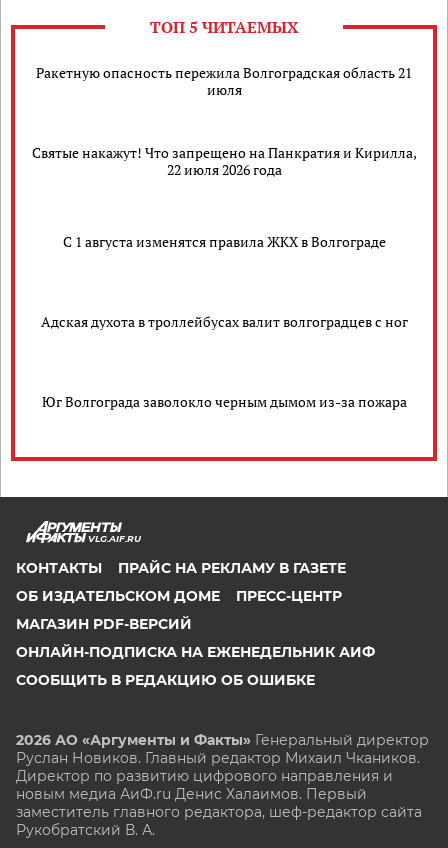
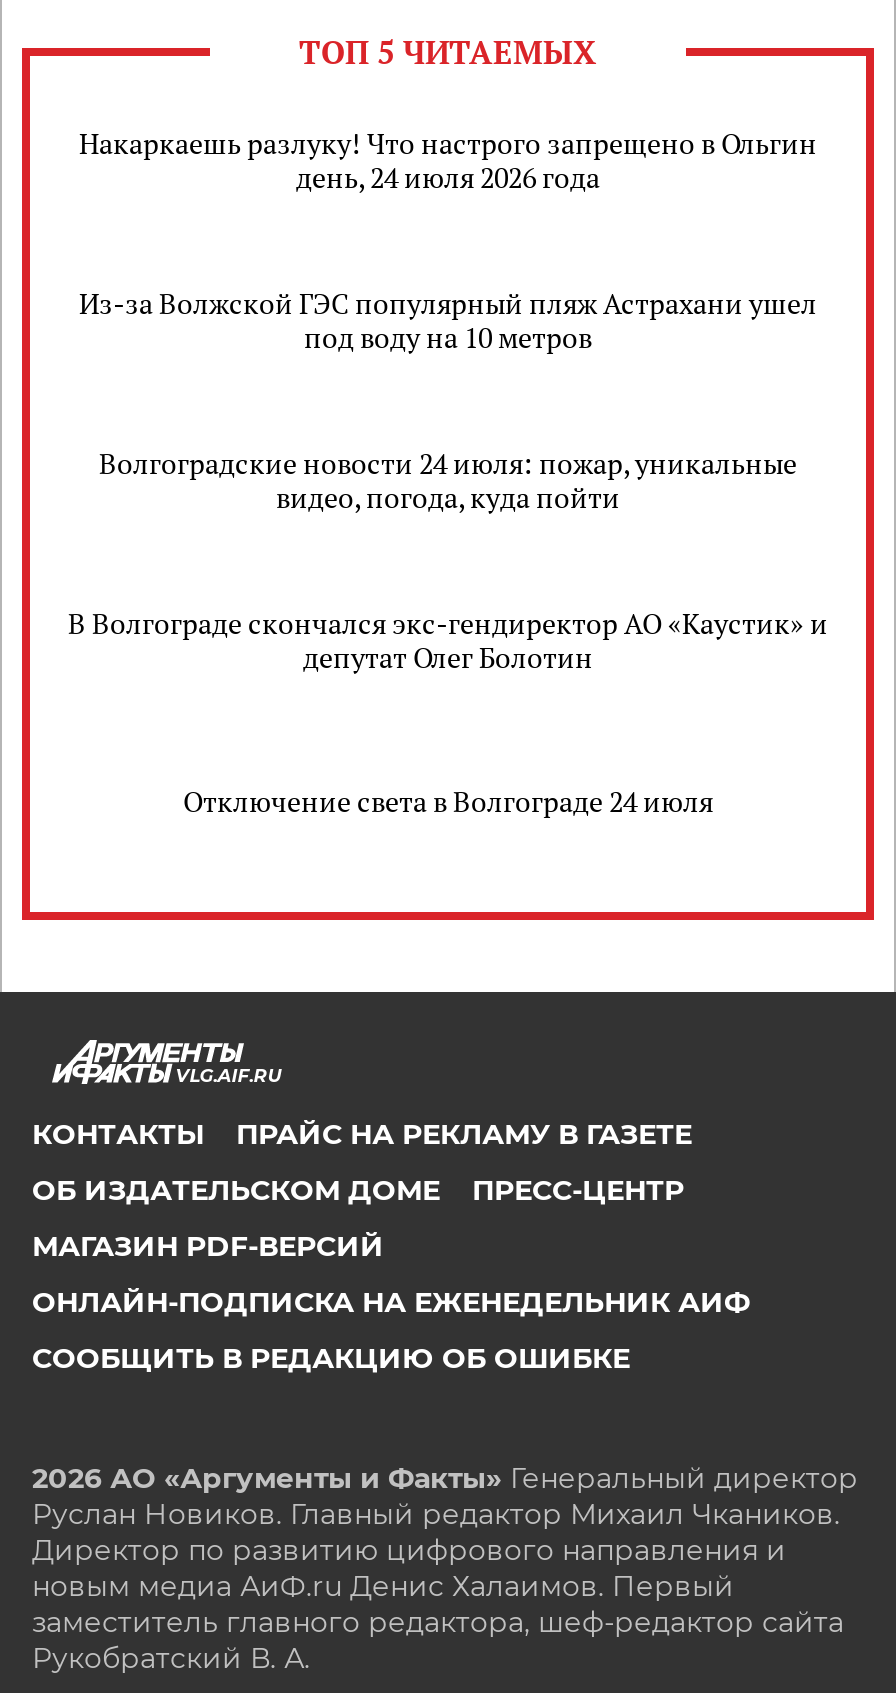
- Ракетную опасность пережила Волгоградская область 21
- июля
+ Накаркаешь разлуку! Что настрого запрещено в Ольгин
+ день, 24 июля 2026 года

- Святые накажут! Что запрещено на Панкратия и Кирилла,
- 22 июля 2026 года
+ Из-за Волжской ГЭС популярный пляж Астрахани ушел
+ под воду на 10 метров

- С 1 августа изменятся правила ЖКХ в Волгограде
+ Волгоградские новости 24 июля: пожар, уникальные
+ видео, погода, куда пойти

- Адская духота в троллейбусах валит волгоградцев с ног
+ В Волгограде скончался экс-гендиректор АО «Каустик» и
+ депутат Олег Болотин

- Юг Волгограда заволокло черным дымом из-за пожара
+ Отключение света в Волгограде 24 июля
